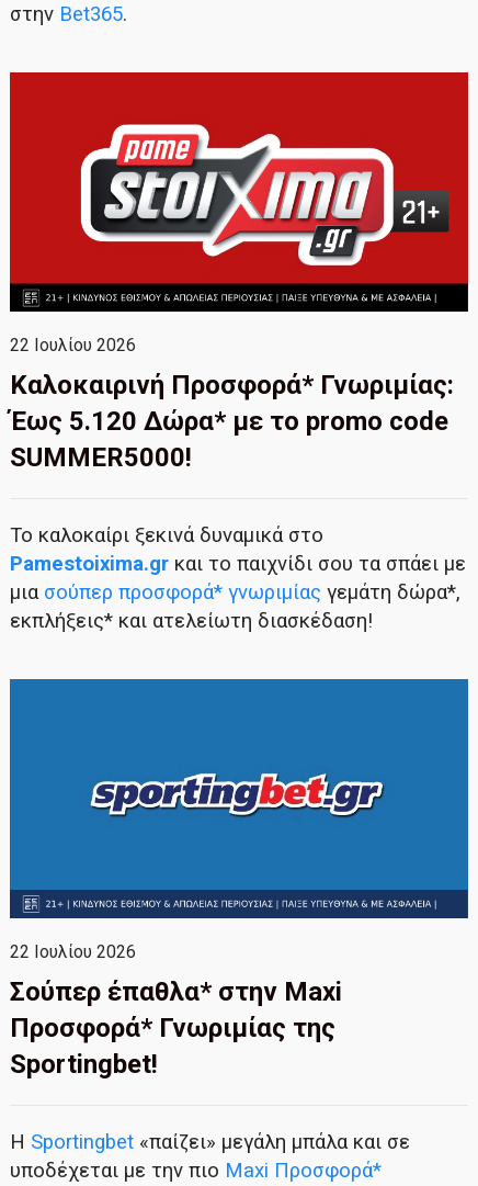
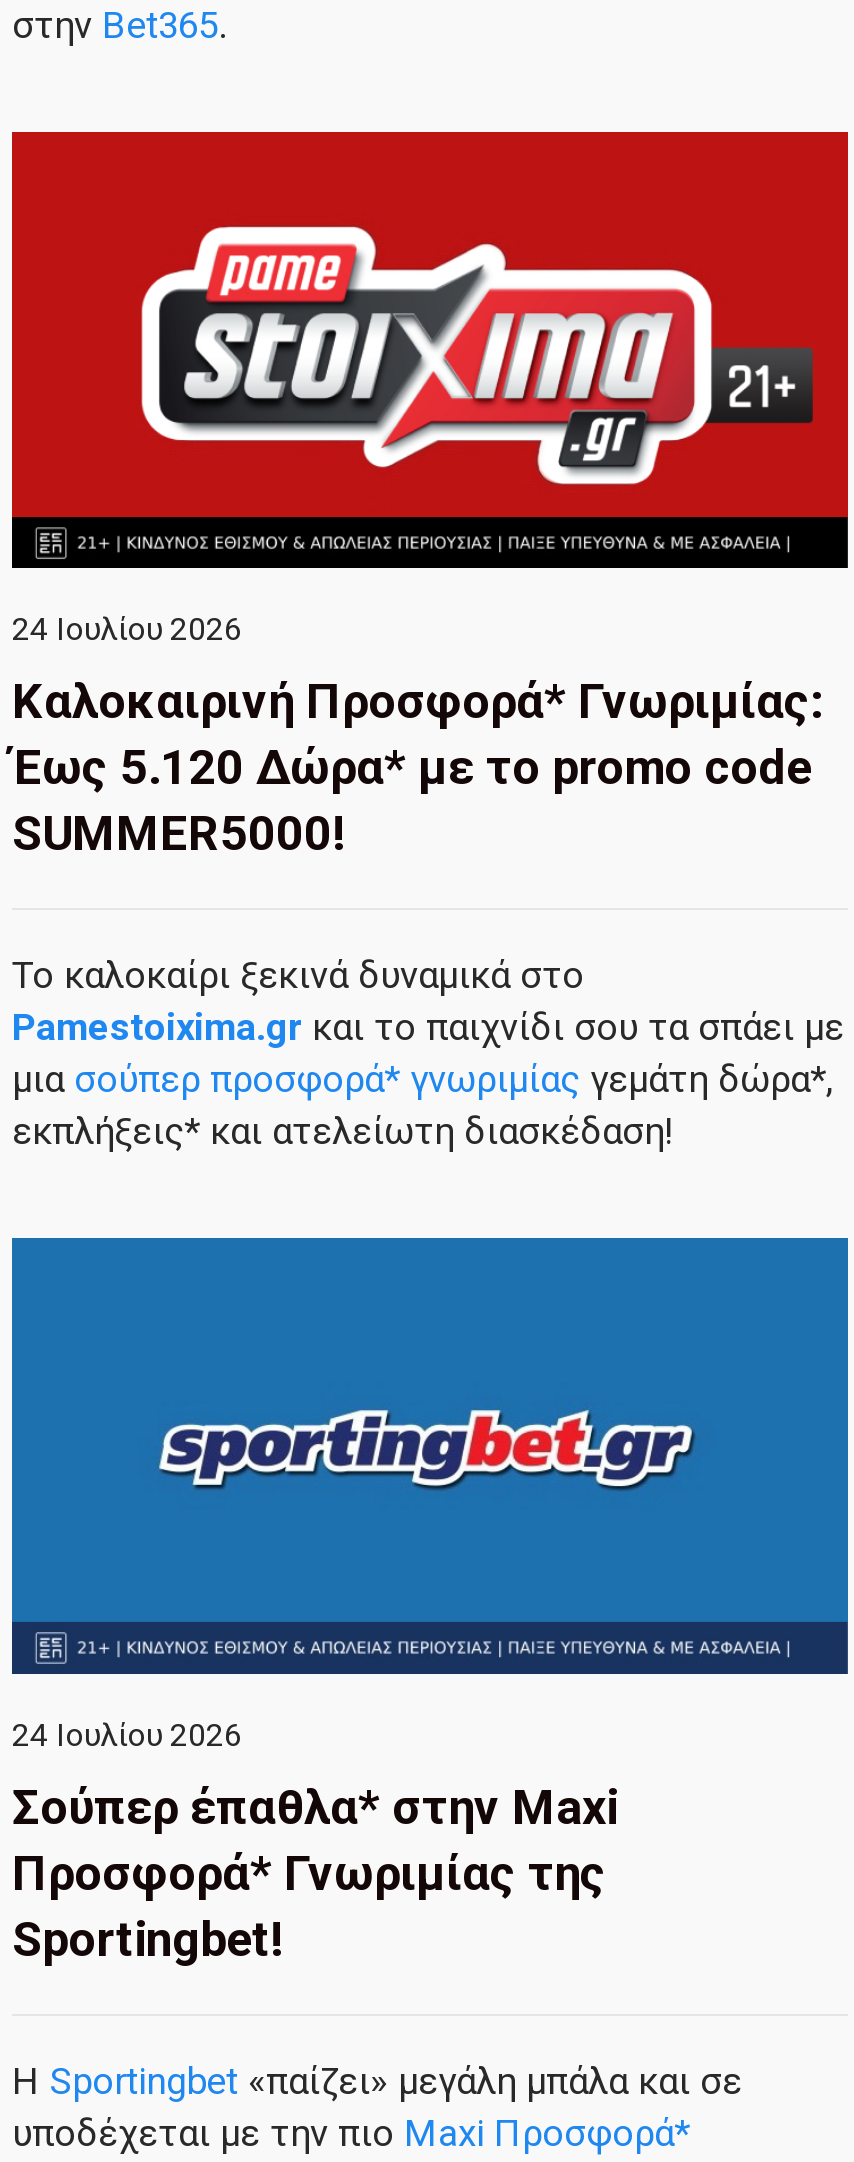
- 22 Ιουλίου 2026
+ 24 Ιουλίου 2026

- 22 Ιουλίου 2026
+ 24 Ιουλίου 2026
